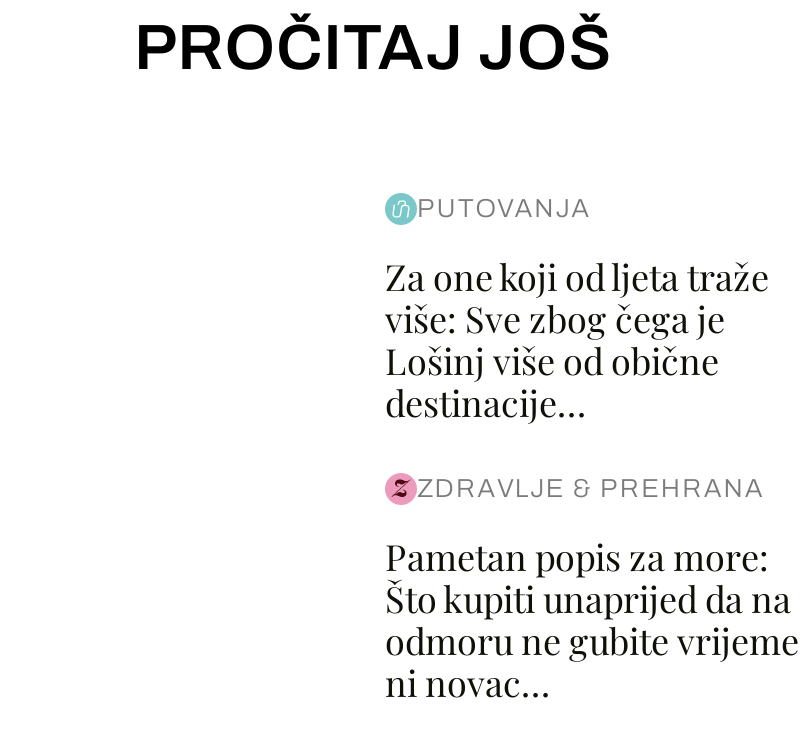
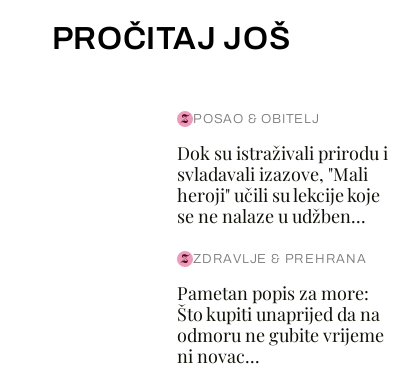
- PUTOVANJA
+ POSAO & OBITELJ

- Za one koji od ljeta traže
- više: Sve zbog čega je
- Lošinj više od obične
- destinacije...
+ Dok su istraživali prirodu i
+ svladavali izazove, "Mali
+ heroji" učili su lekcije koje
+ se ne nalaze u udžben...
